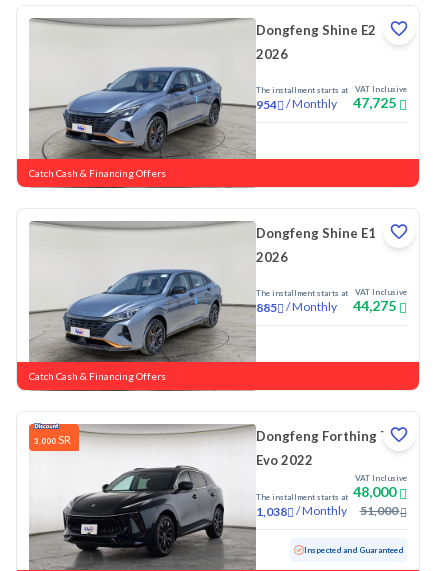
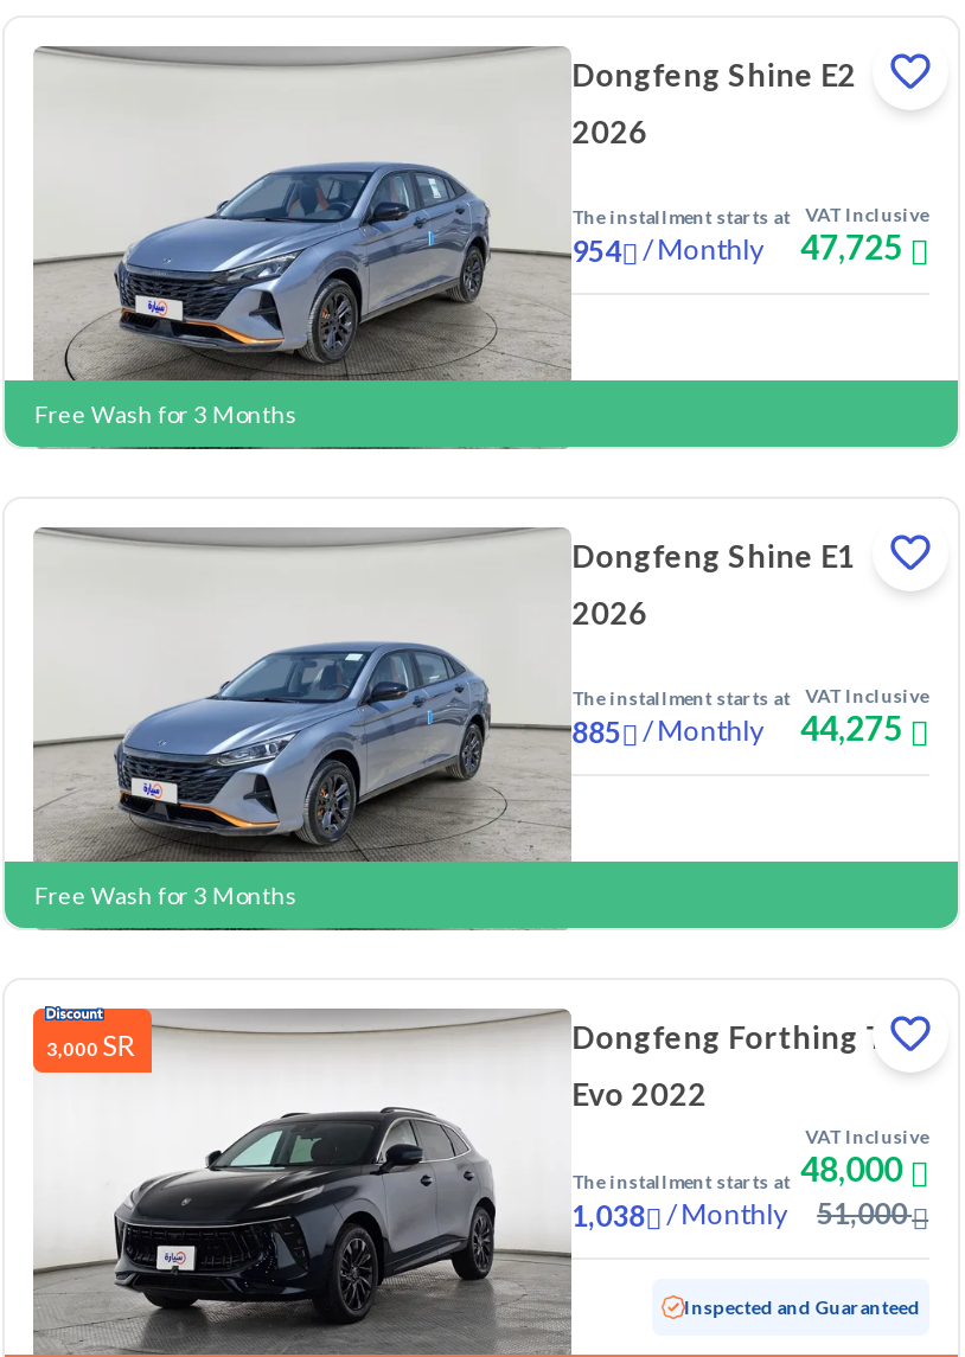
- Catch Cash & Financing Offers
+ Free Wash for 3 Months

- Catch Cash & Financing Offers
+ Free Wash for 3 Months
